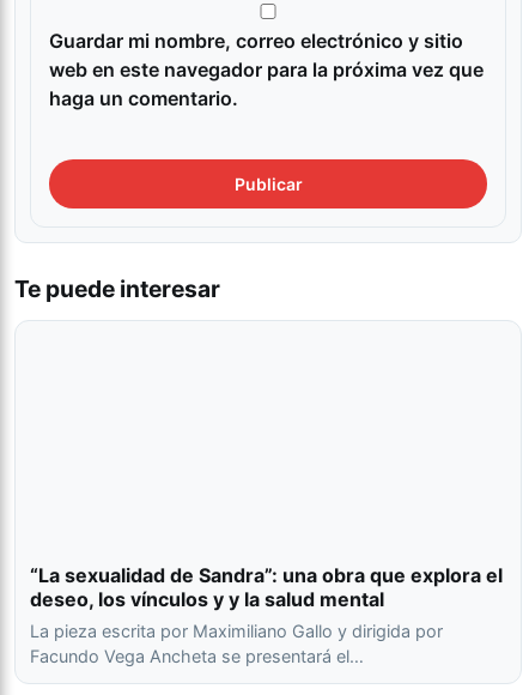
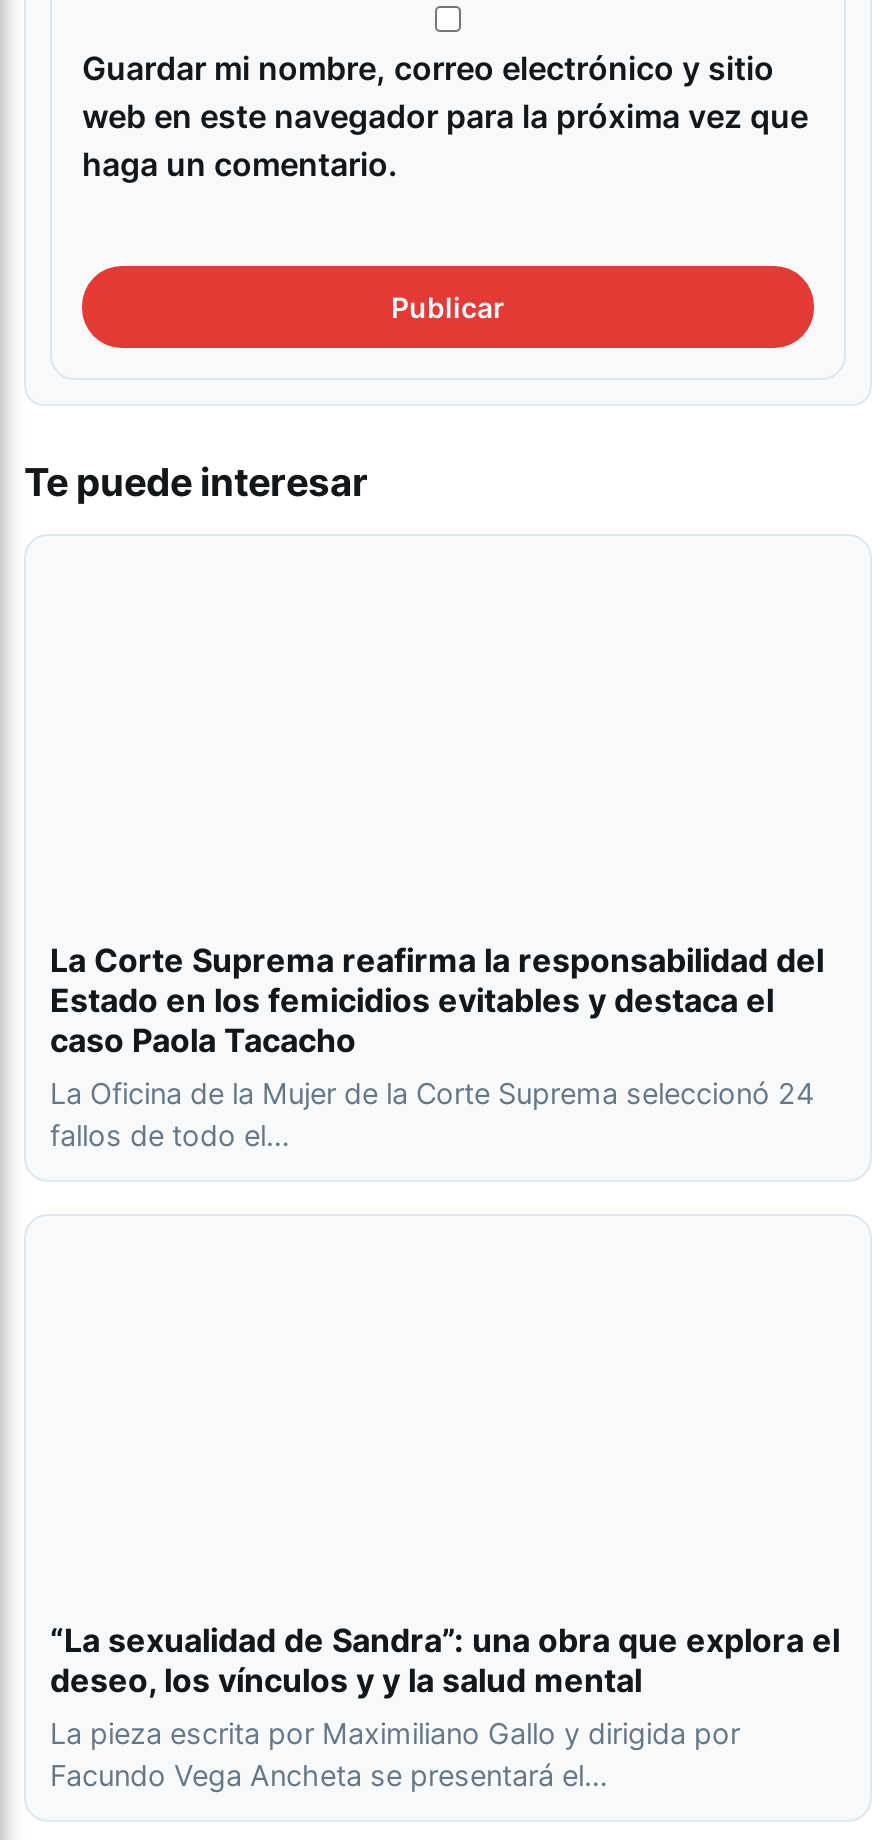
+ La Corte Suprema reafirma la responsabilidad del
+ Estado en los femicidios evitables y destaca el
+ caso Paola Tacacho
+ La Oficina de la Mujer de la Corte Suprema seleccionó 24
+ fallos de todo el…
